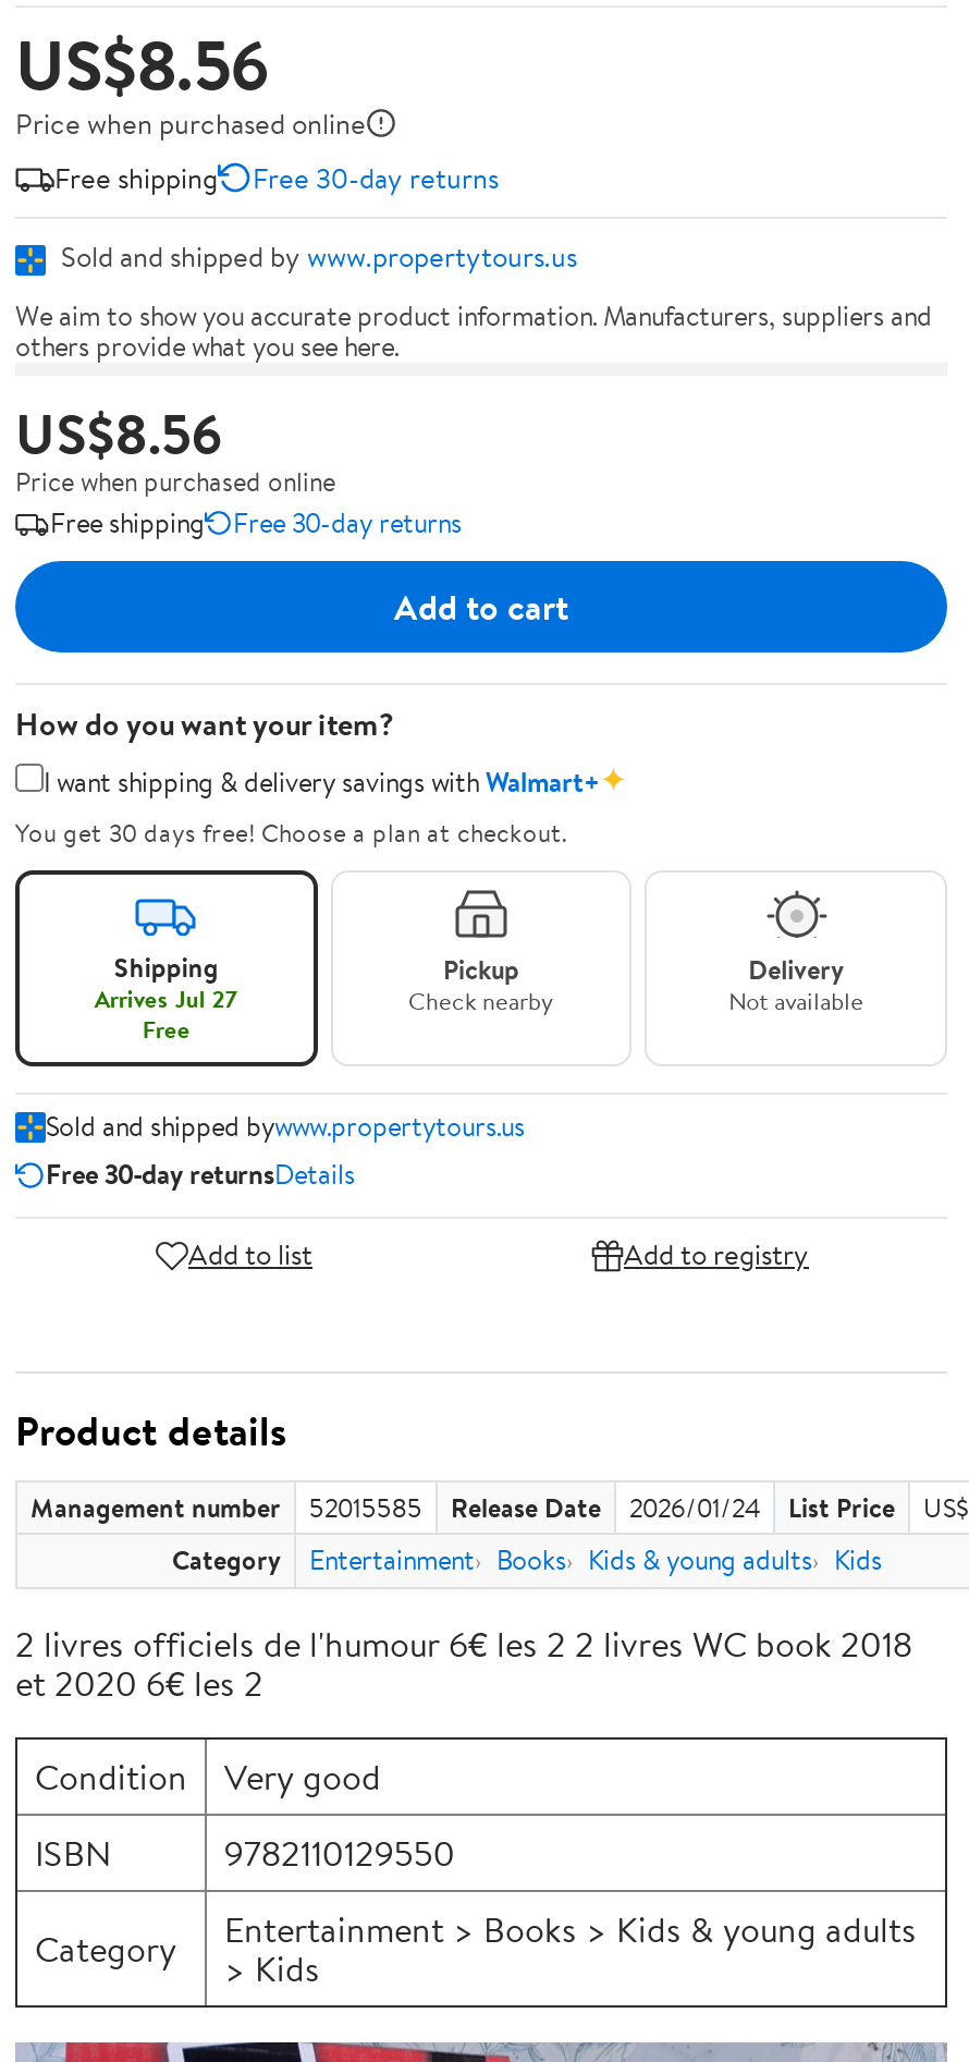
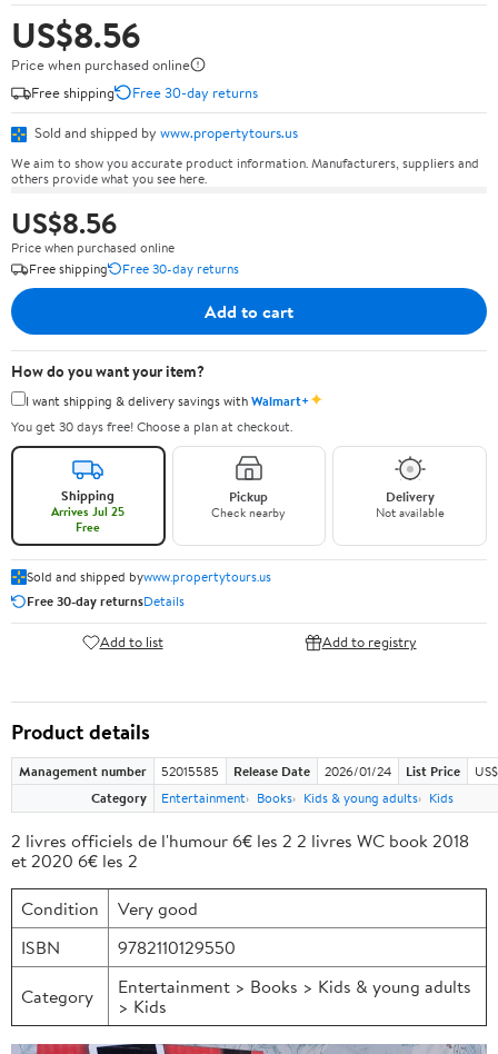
- Arrives Jul 27
+ Arrives Jul 25
